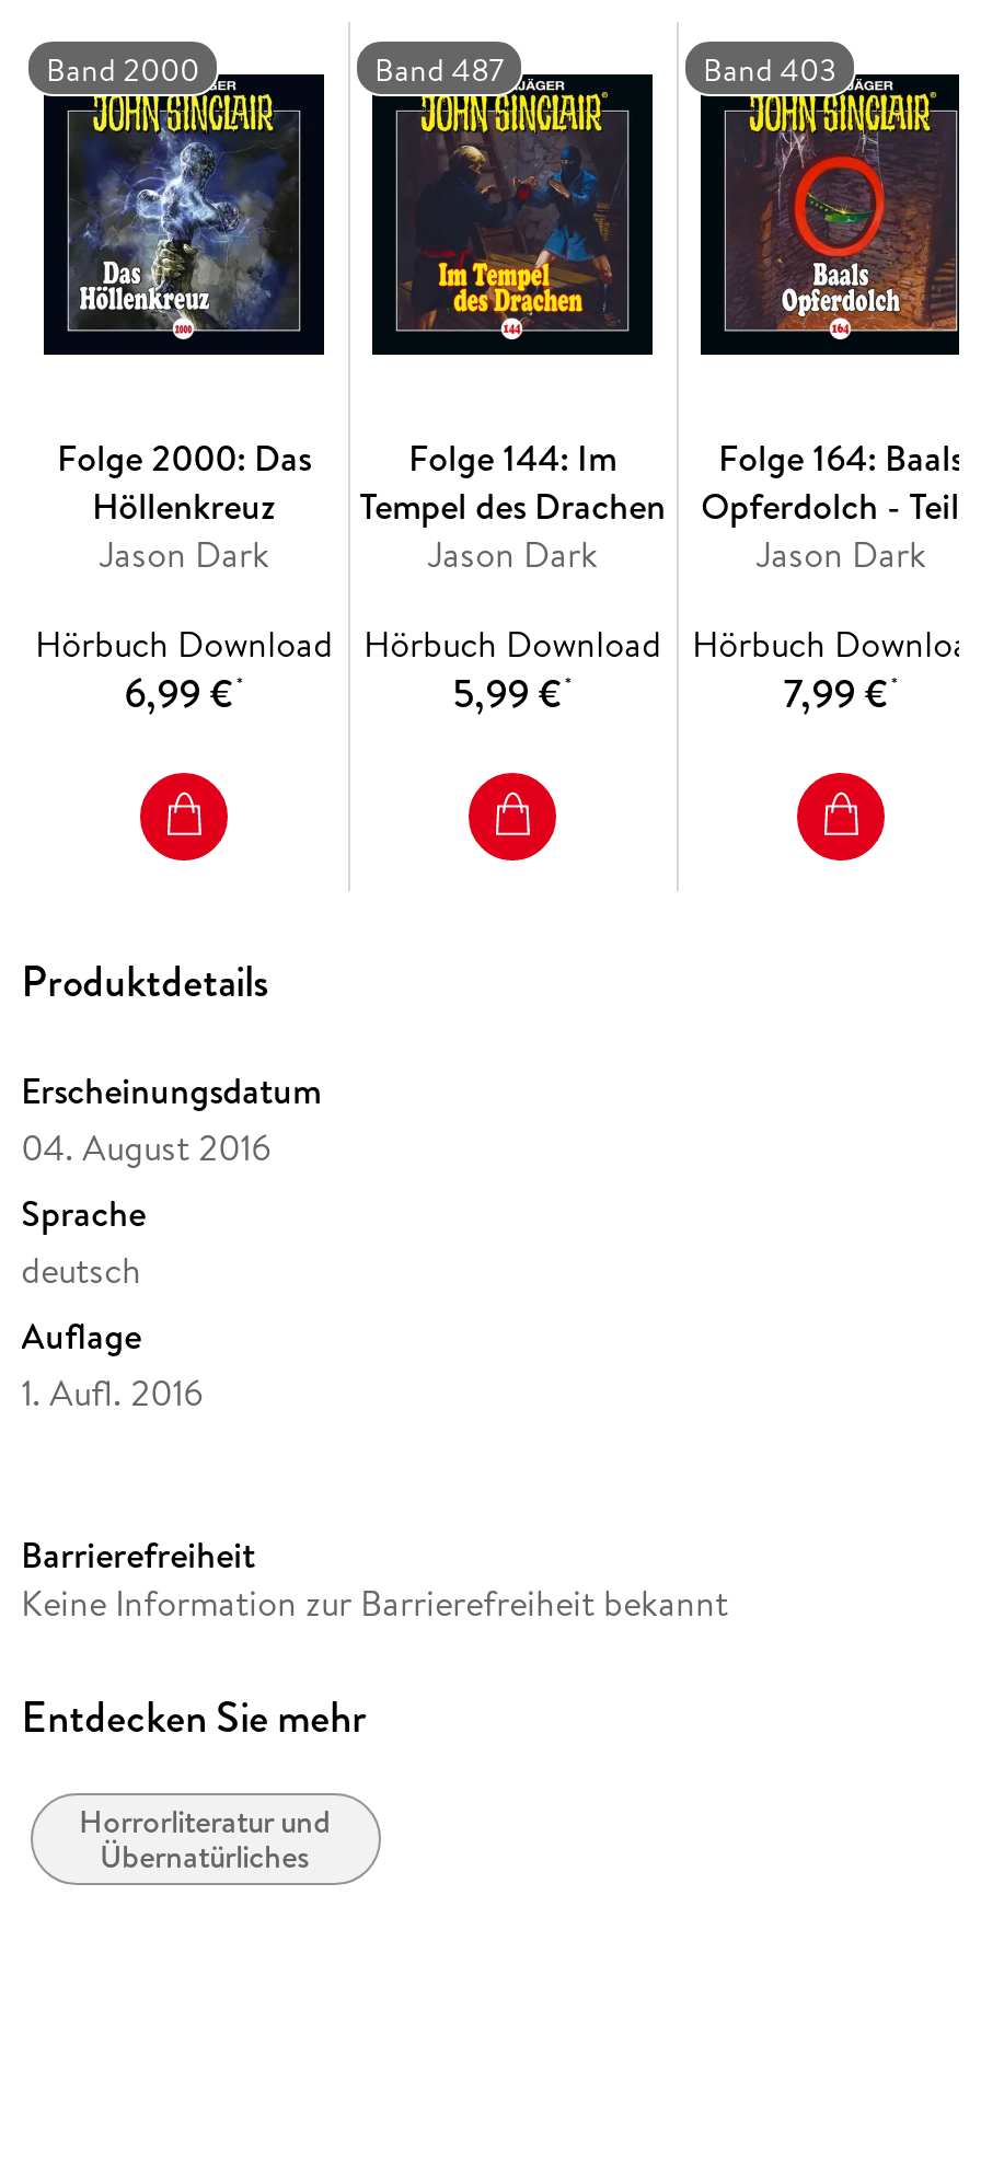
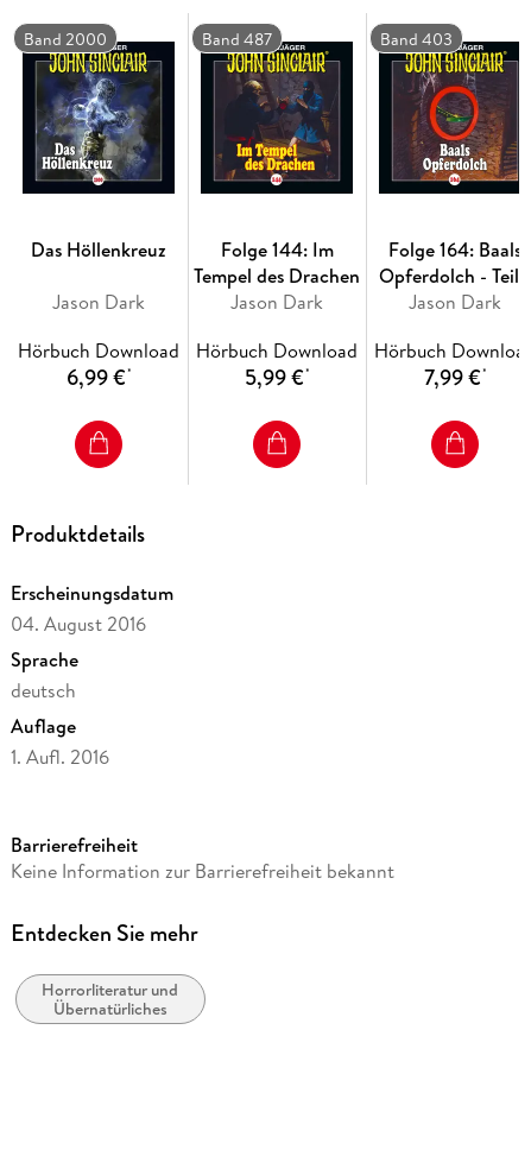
- Folge 2000: Das
- Höllenkreuz
+ Das Höllenkreuz
